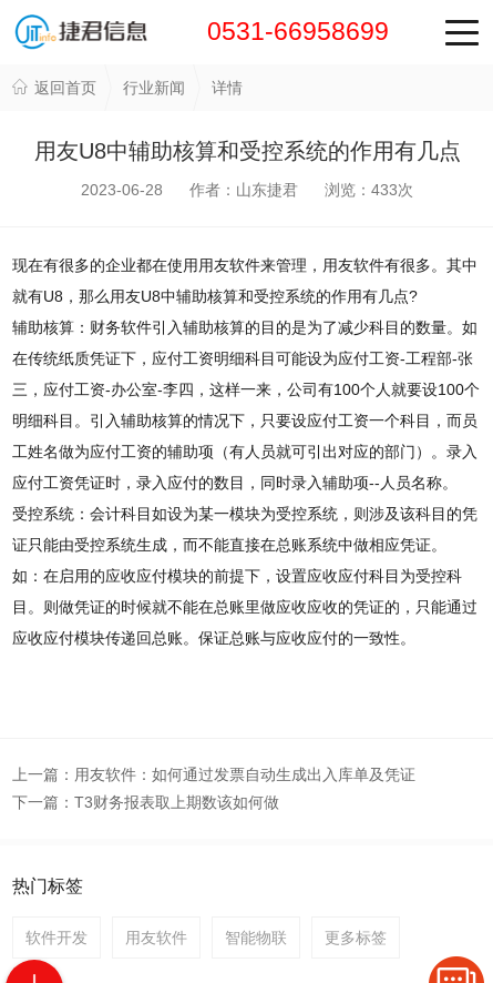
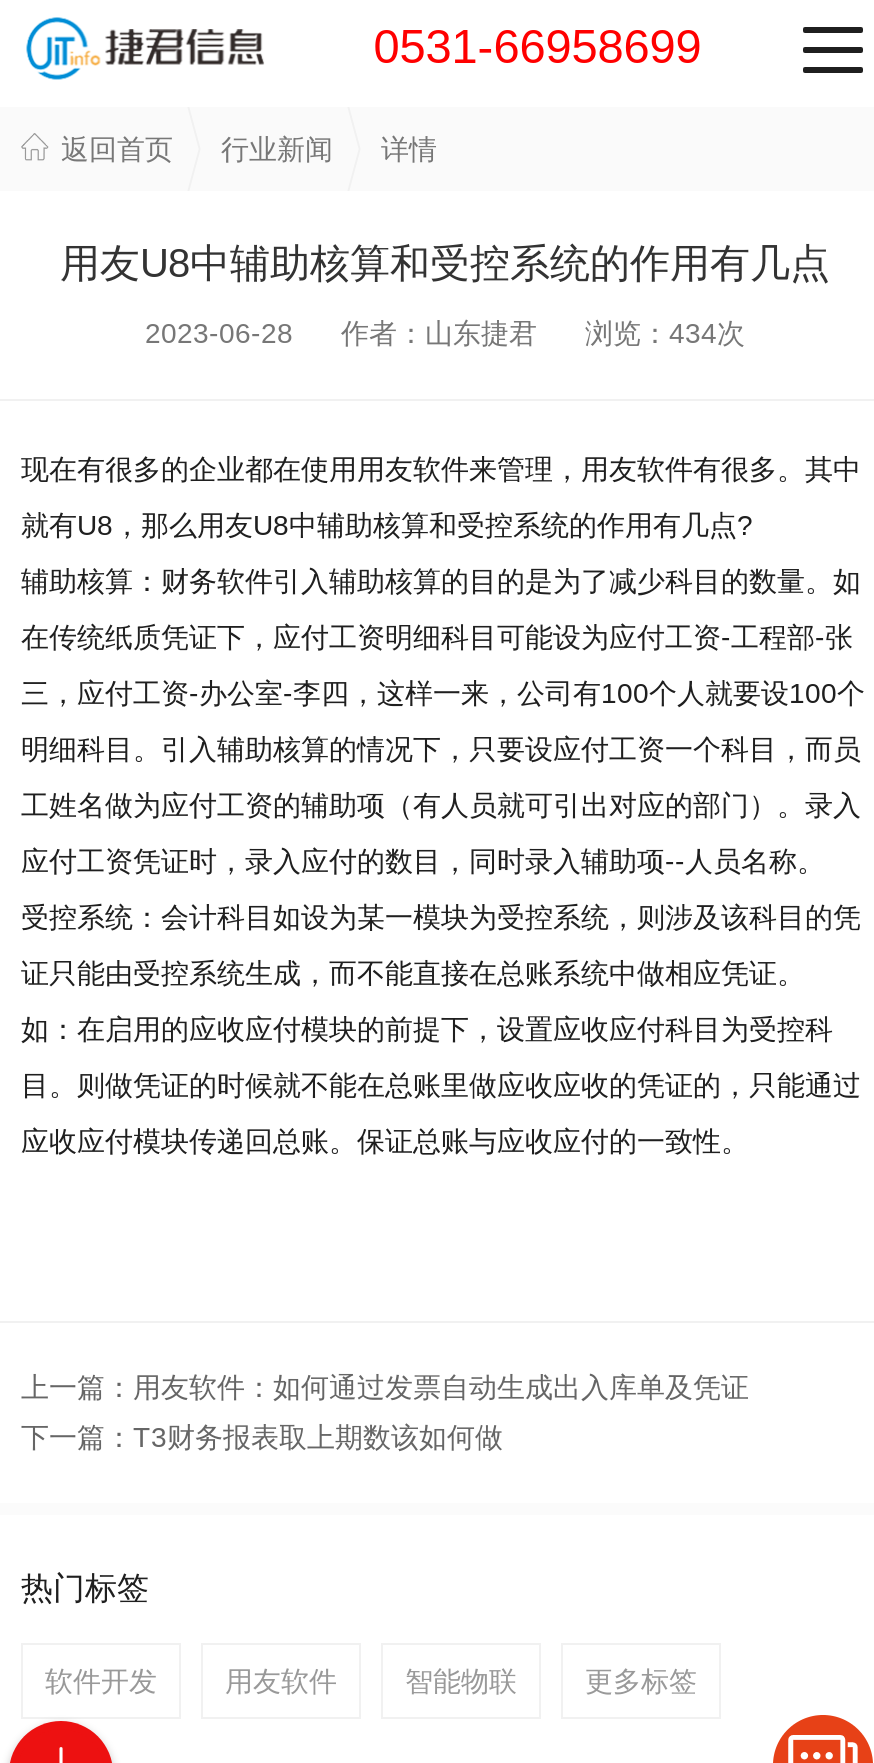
- 2023-06-28 作者：山东捷君 浏览：433次
+ 2023-06-28 作者：山东捷君 浏览：434次
